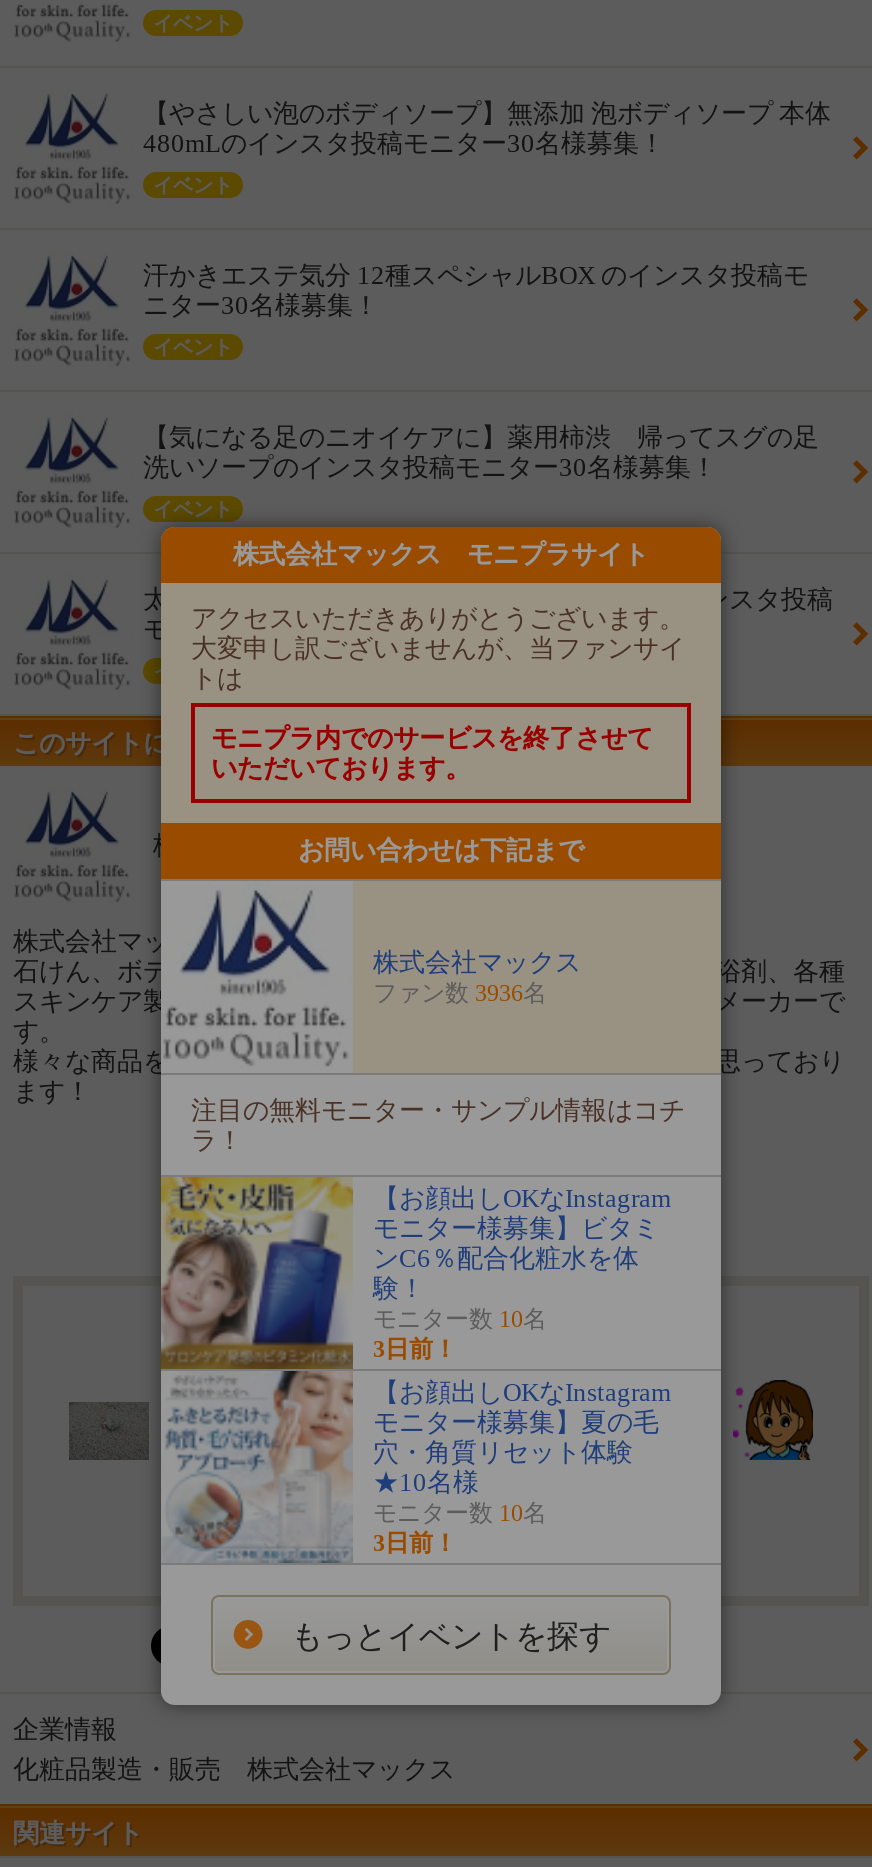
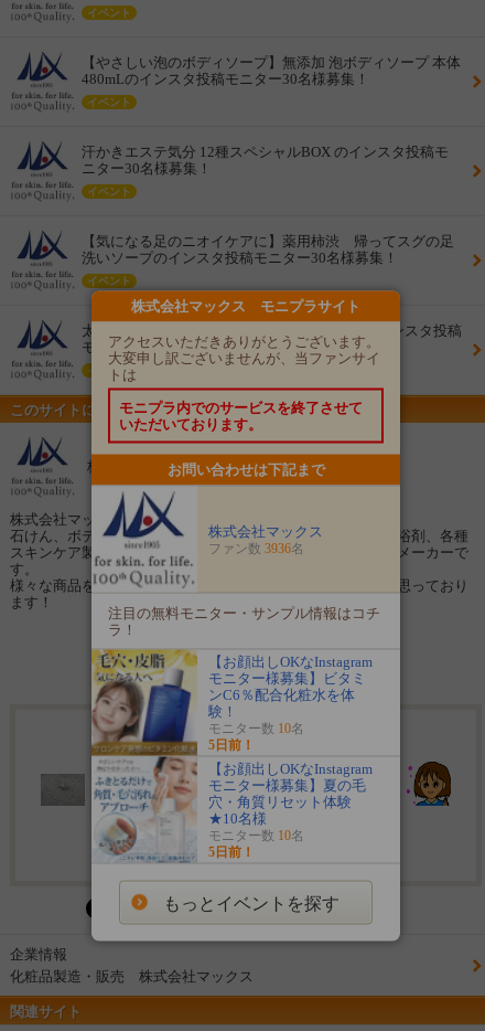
- 3日前！
+ 5日前！

- 3日前！
+ 5日前！
